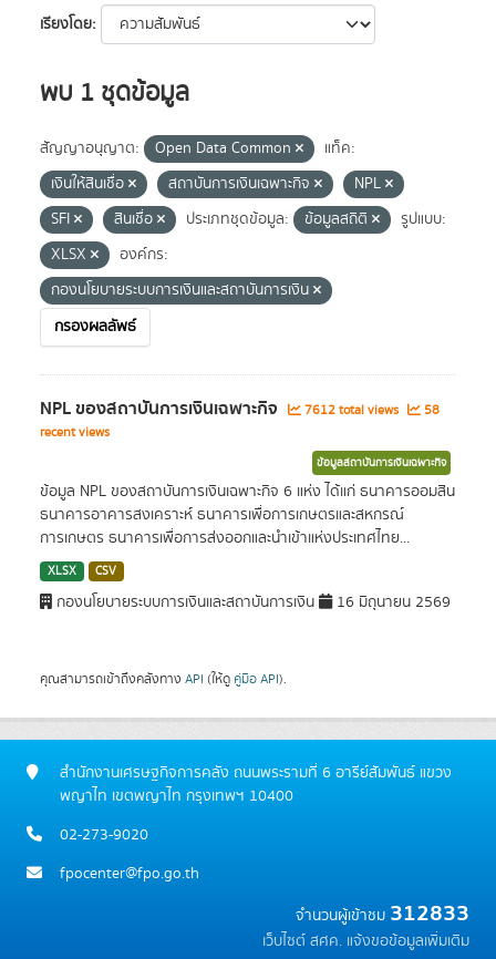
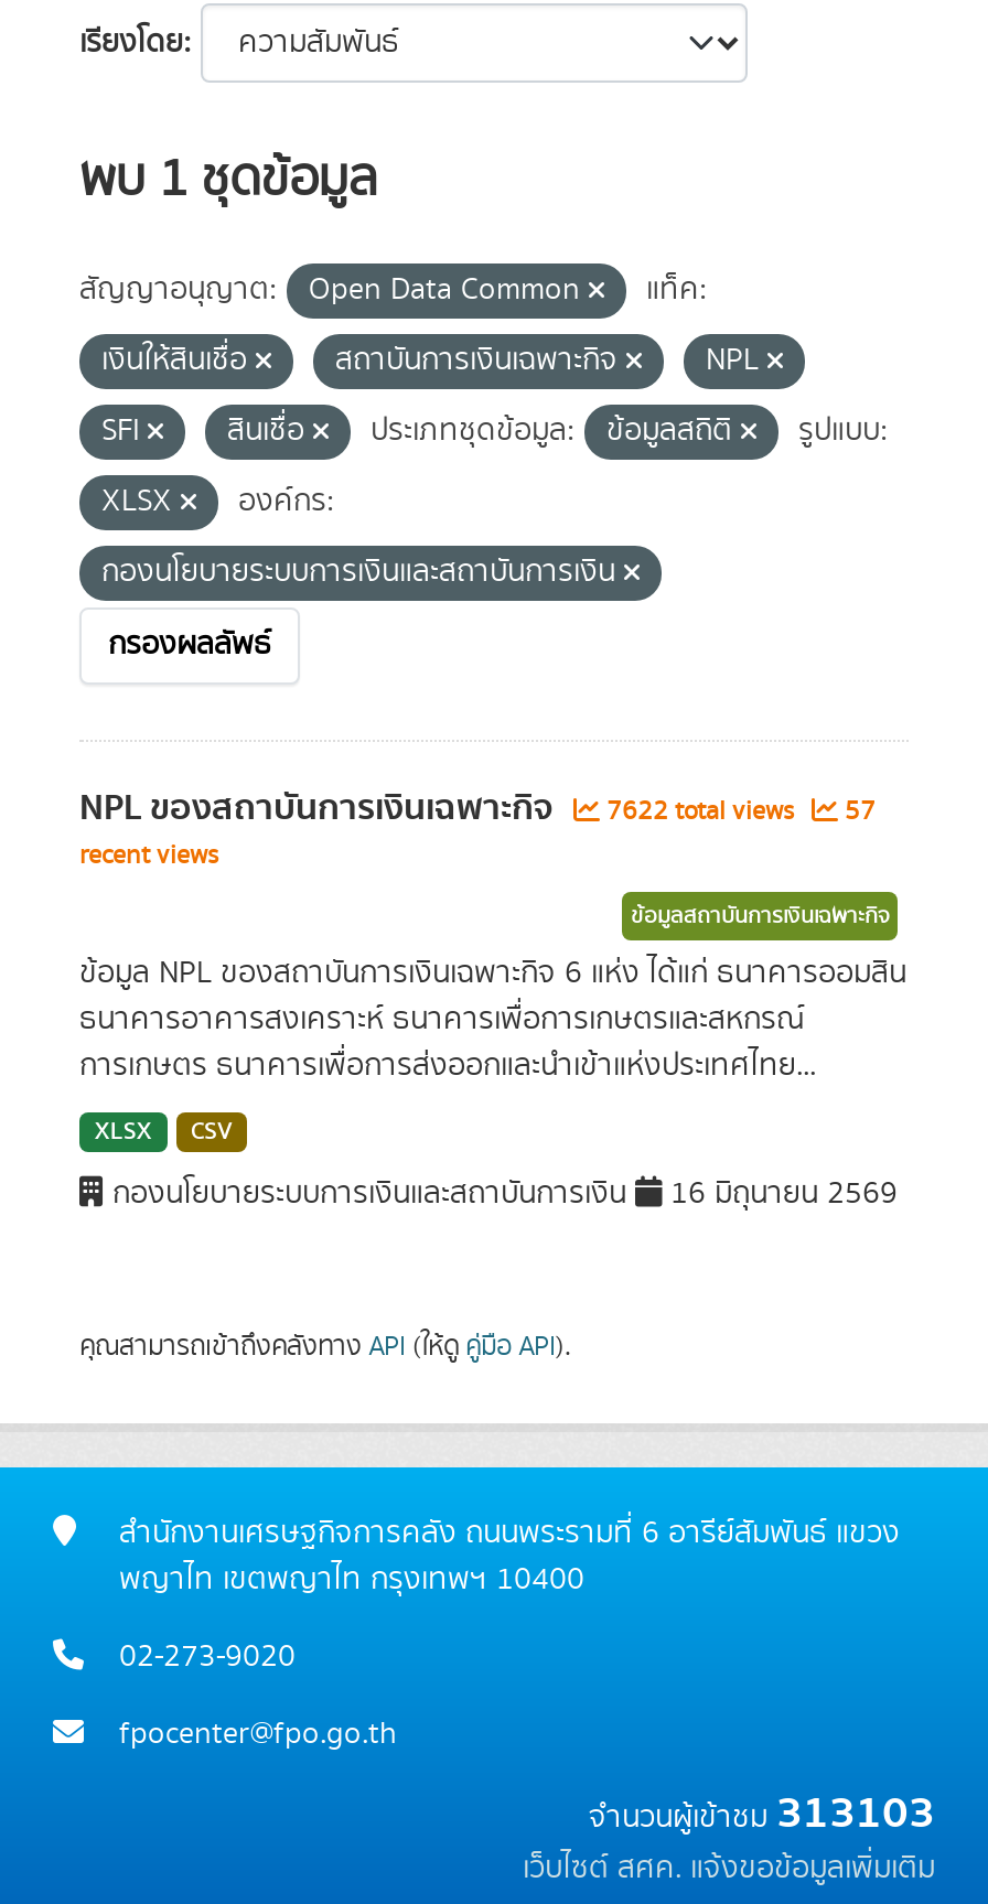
- 7612 total views
+ 7622 total views

- 58
+ 57

- จำนวนผู้เข้าชม312833
+ จำนวนผู้เข้าชม313103
